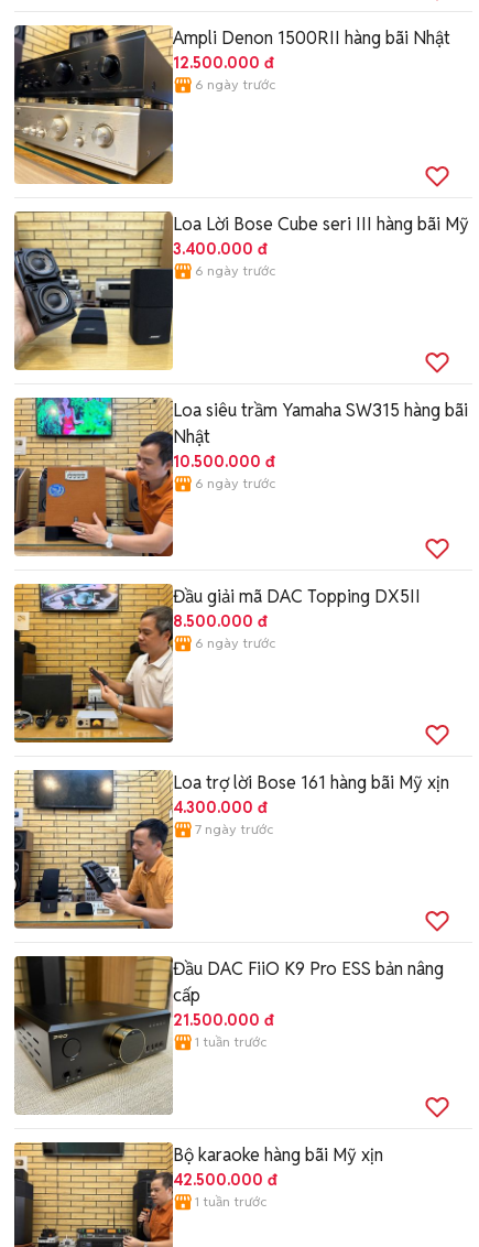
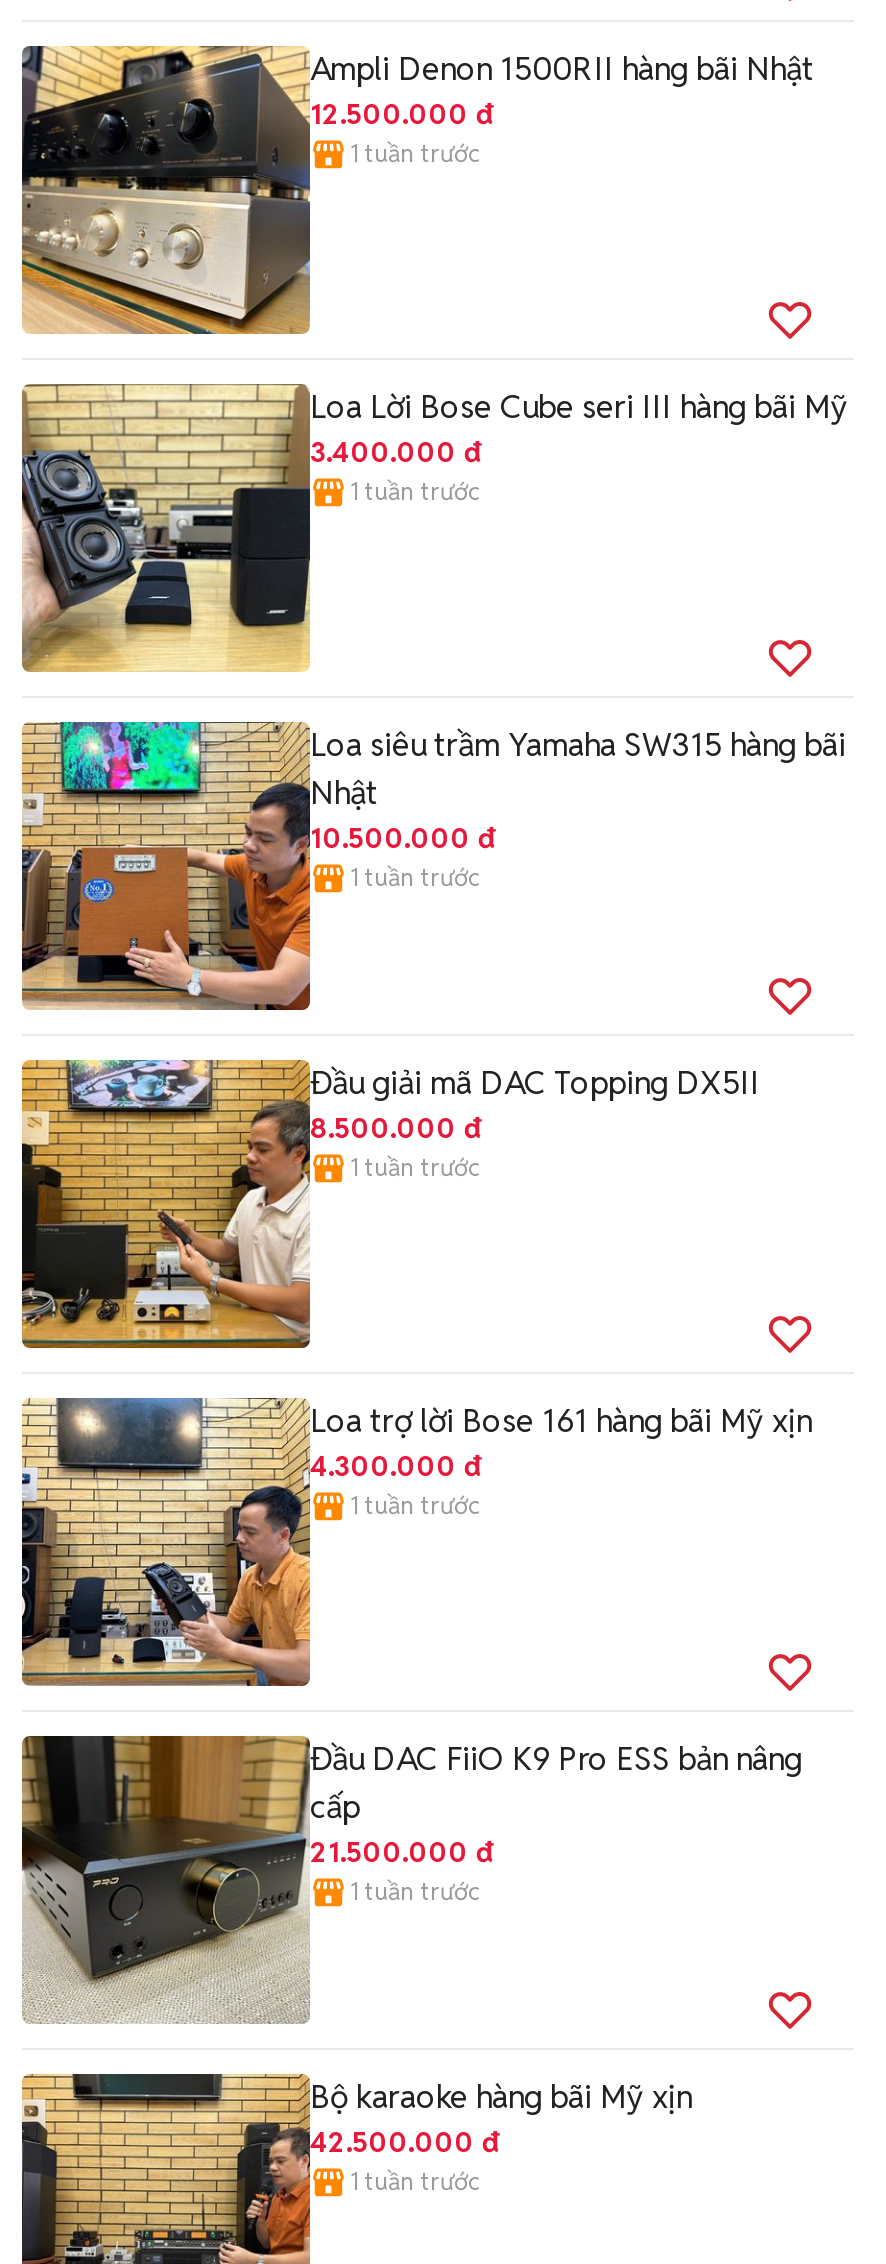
- 6 ngày trước
+ 1 tuần trước

- 6 ngày trước
+ 1 tuần trước

- 6 ngày trước
+ 1 tuần trước

- 6 ngày trước
+ 1 tuần trước

- 7 ngày trước
+ 1 tuần trước
